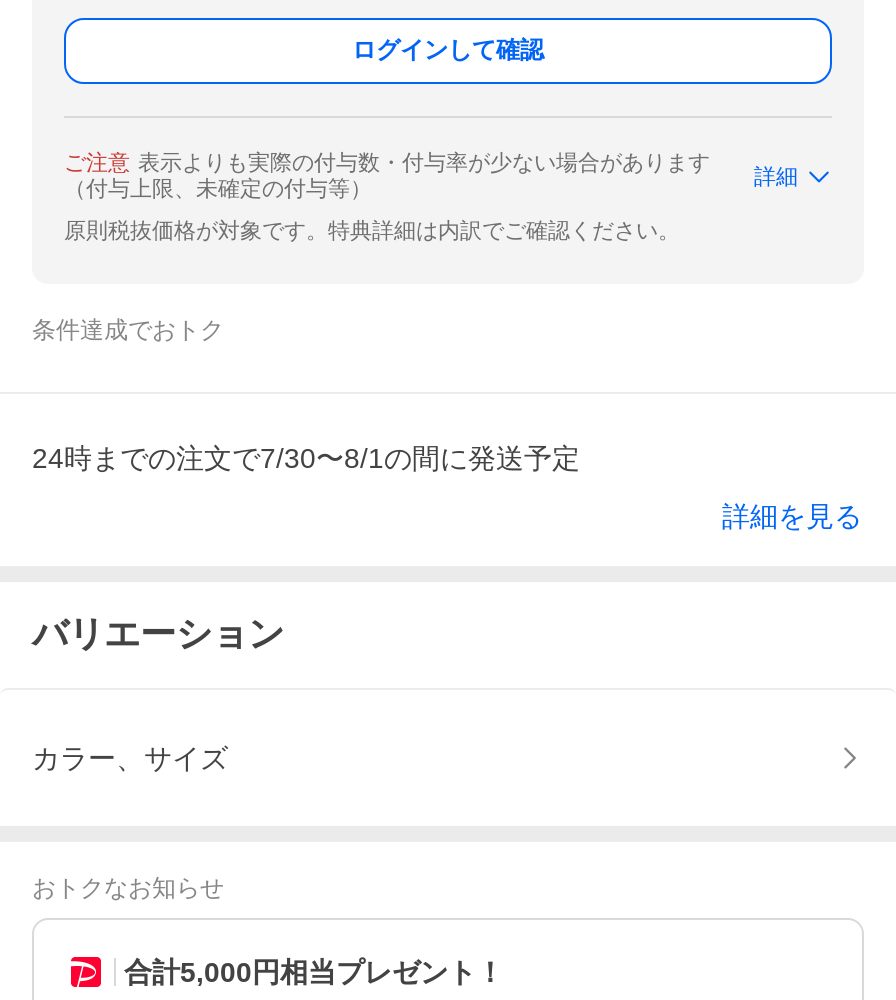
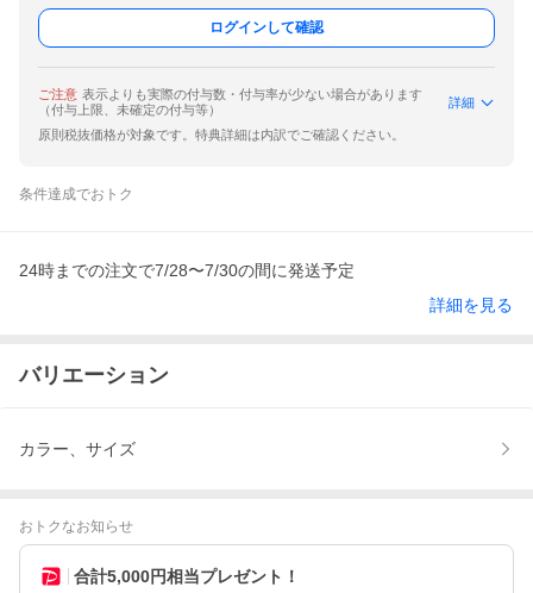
- 24時までの注文で7/30〜8/1の間に発送予定
+ 24時までの注文で7/28〜7/30の間に発送予定
